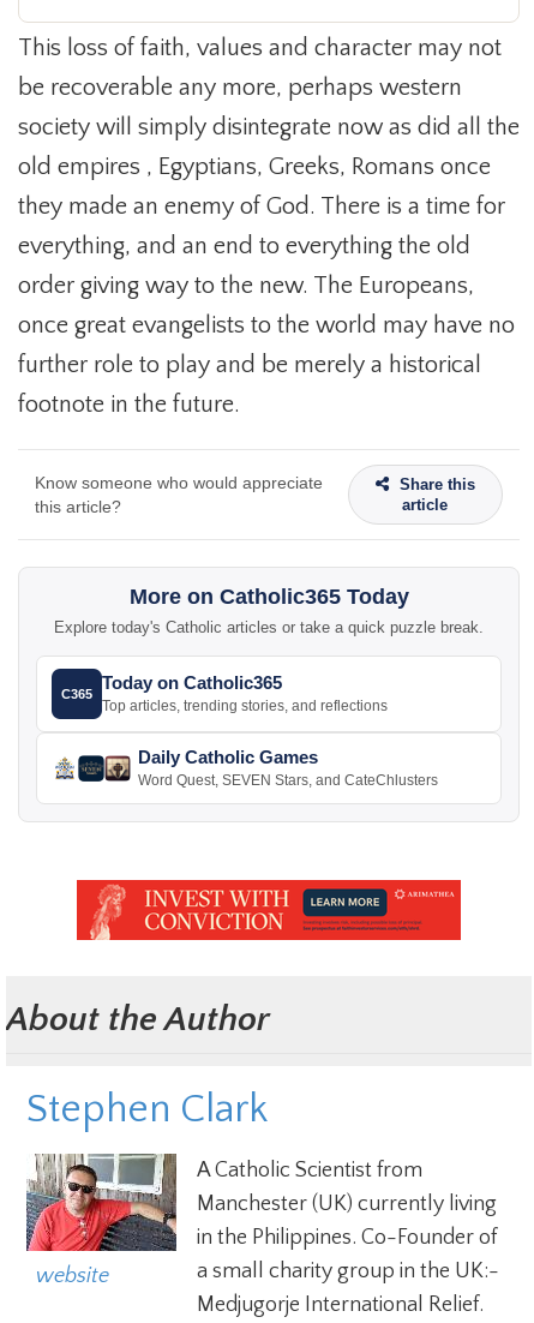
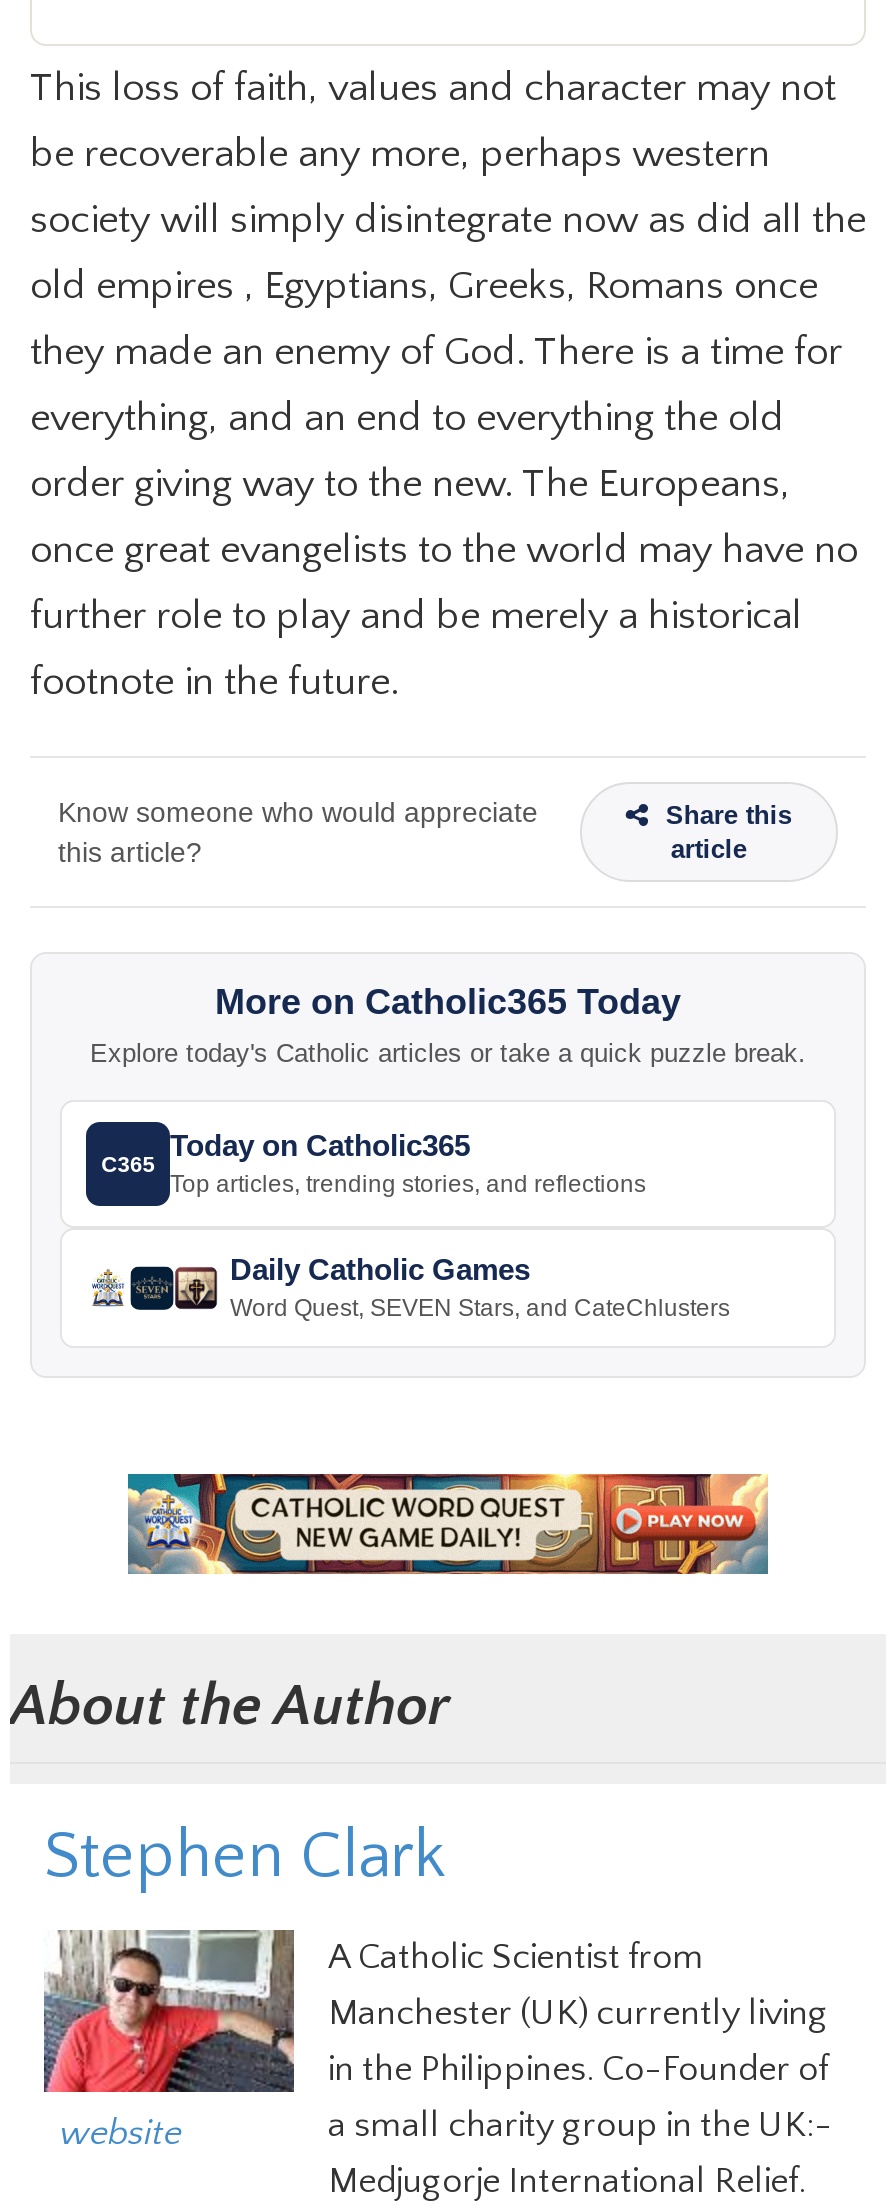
- [image]
+ [image]
